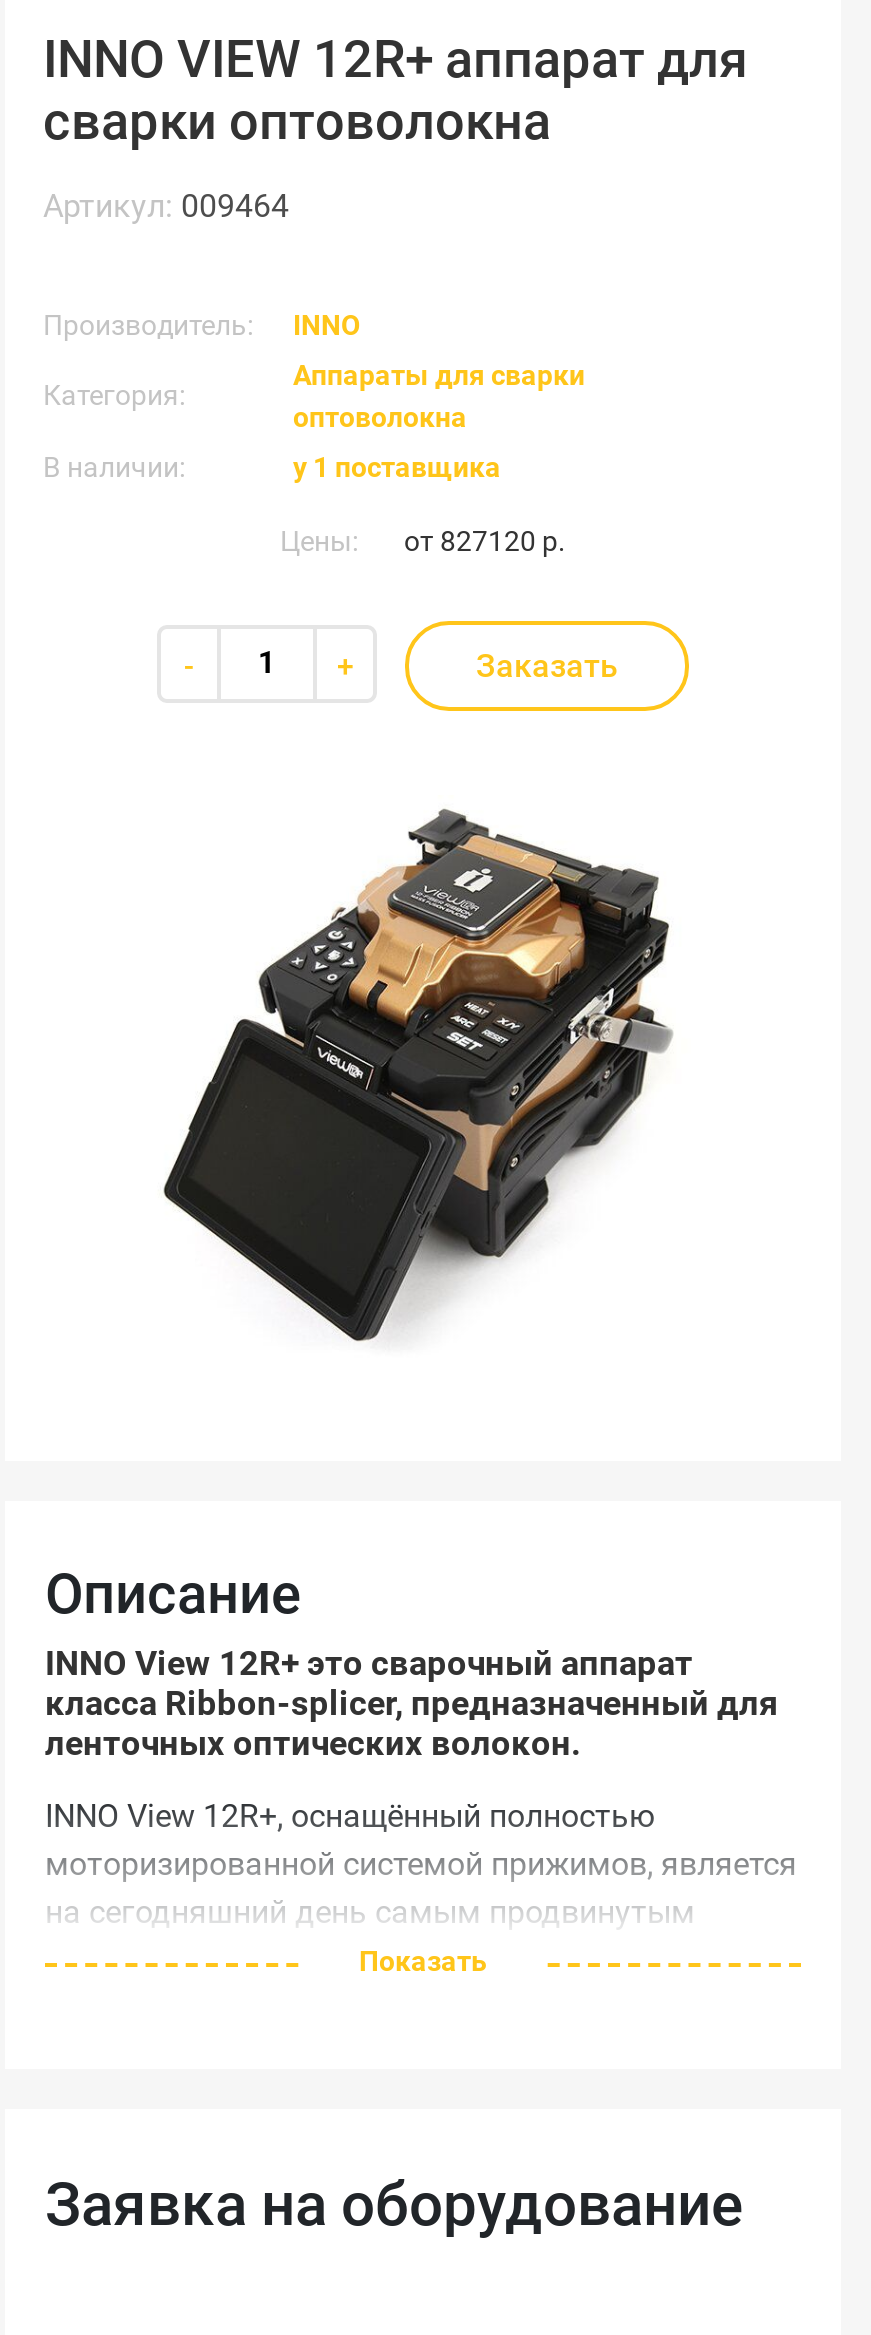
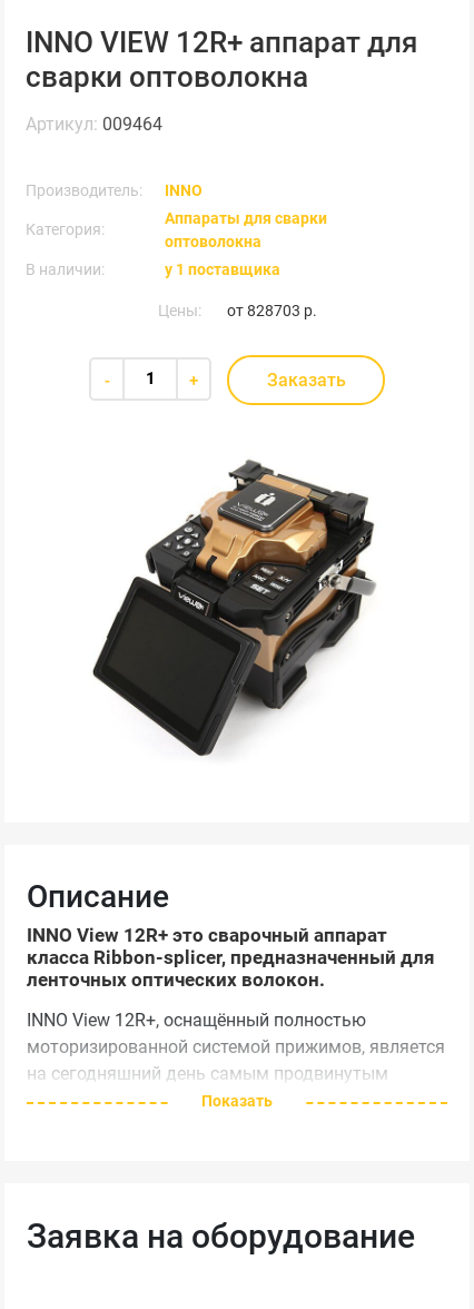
- Цены: от 827120 р.
+ Цены: от 828703 р.
